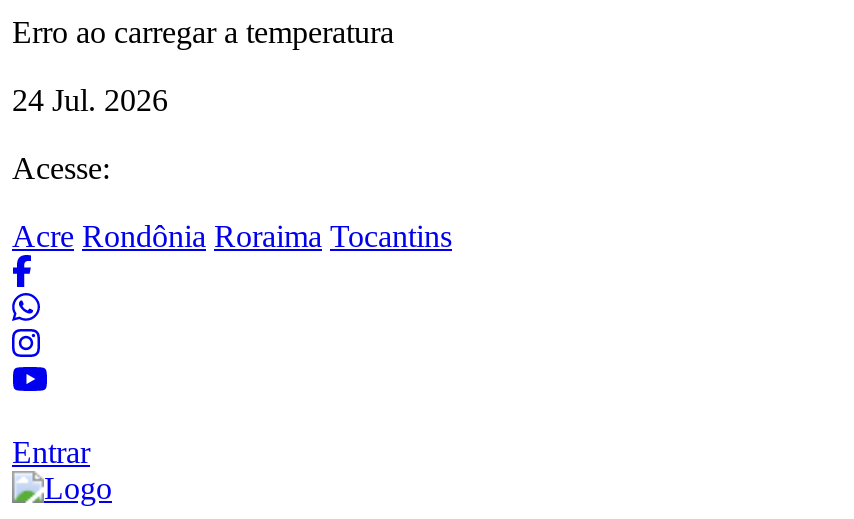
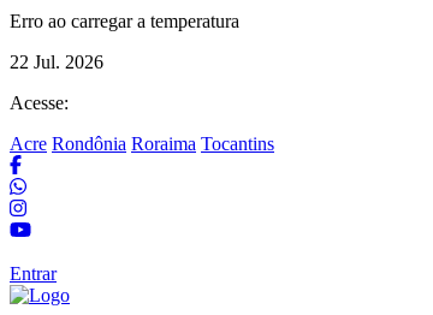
- 24 Jul. 2026
+ 22 Jul. 2026
